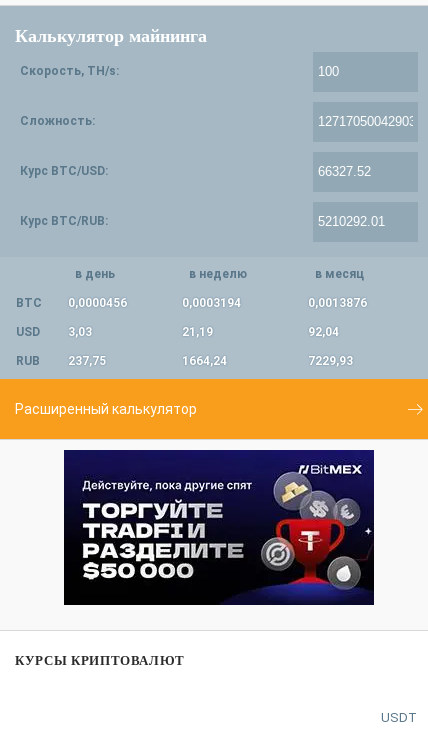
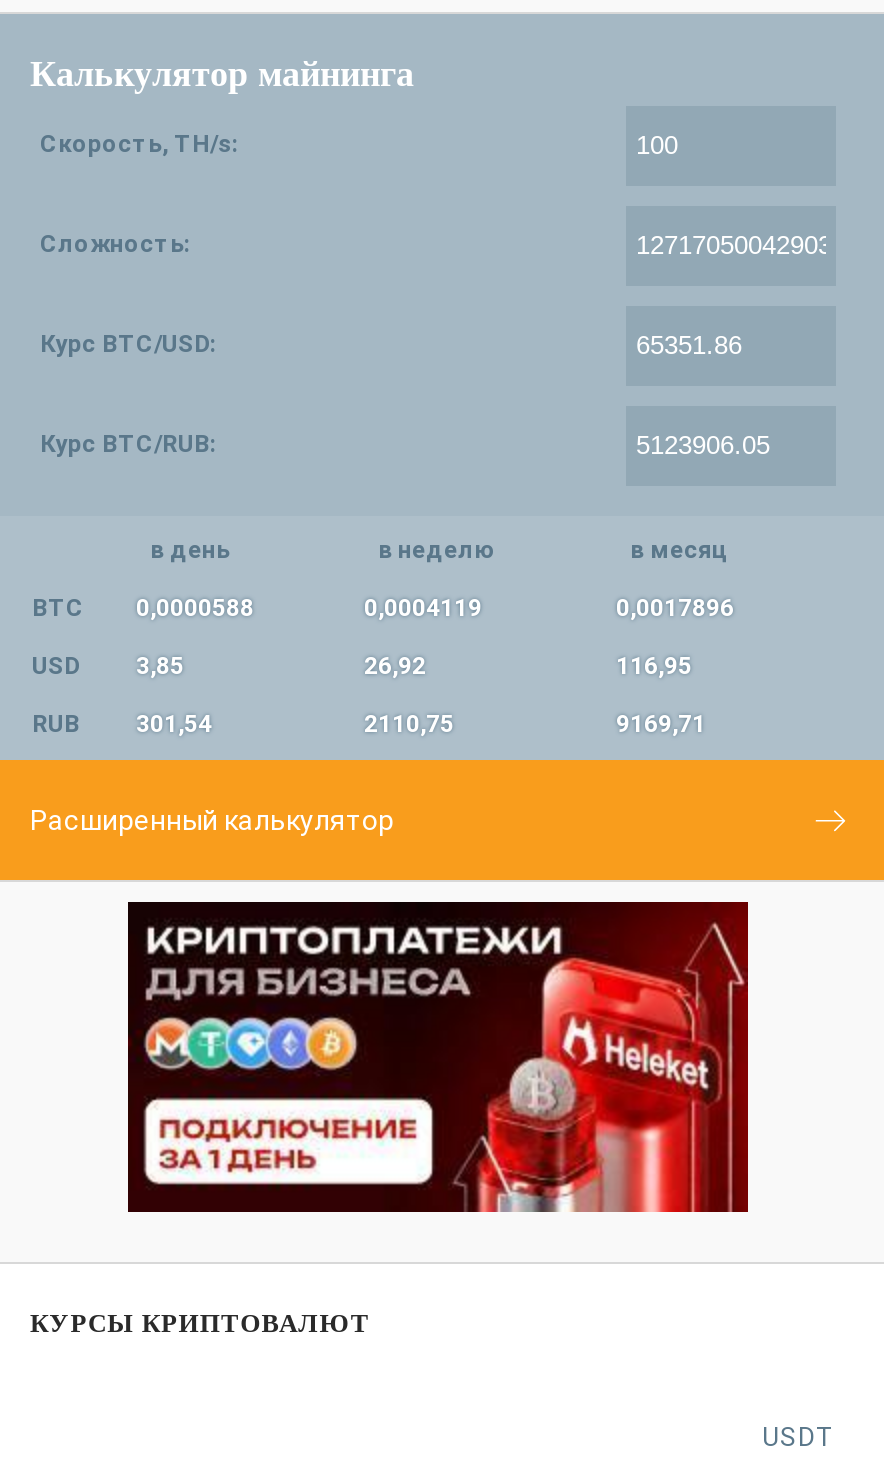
- BTC 0,0000456
+ BTC 0,0000588

- 0,0003194
+ 0,0004119

- 0,0013876
+ 0,0017896

- USD 3,03
+ USD 3,85

- 21,19
+ 26,92

- 92,04
+ 116,95

- RUB 237,75
+ RUB 301,54

- 1664,24
+ 2110,75

- 7229,93
+ 9169,71

- [image]
+ [image]
